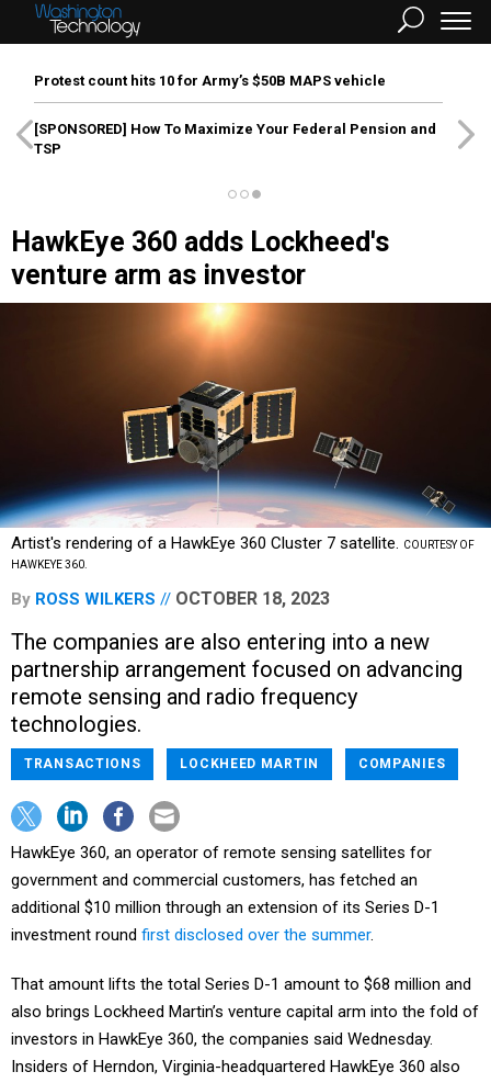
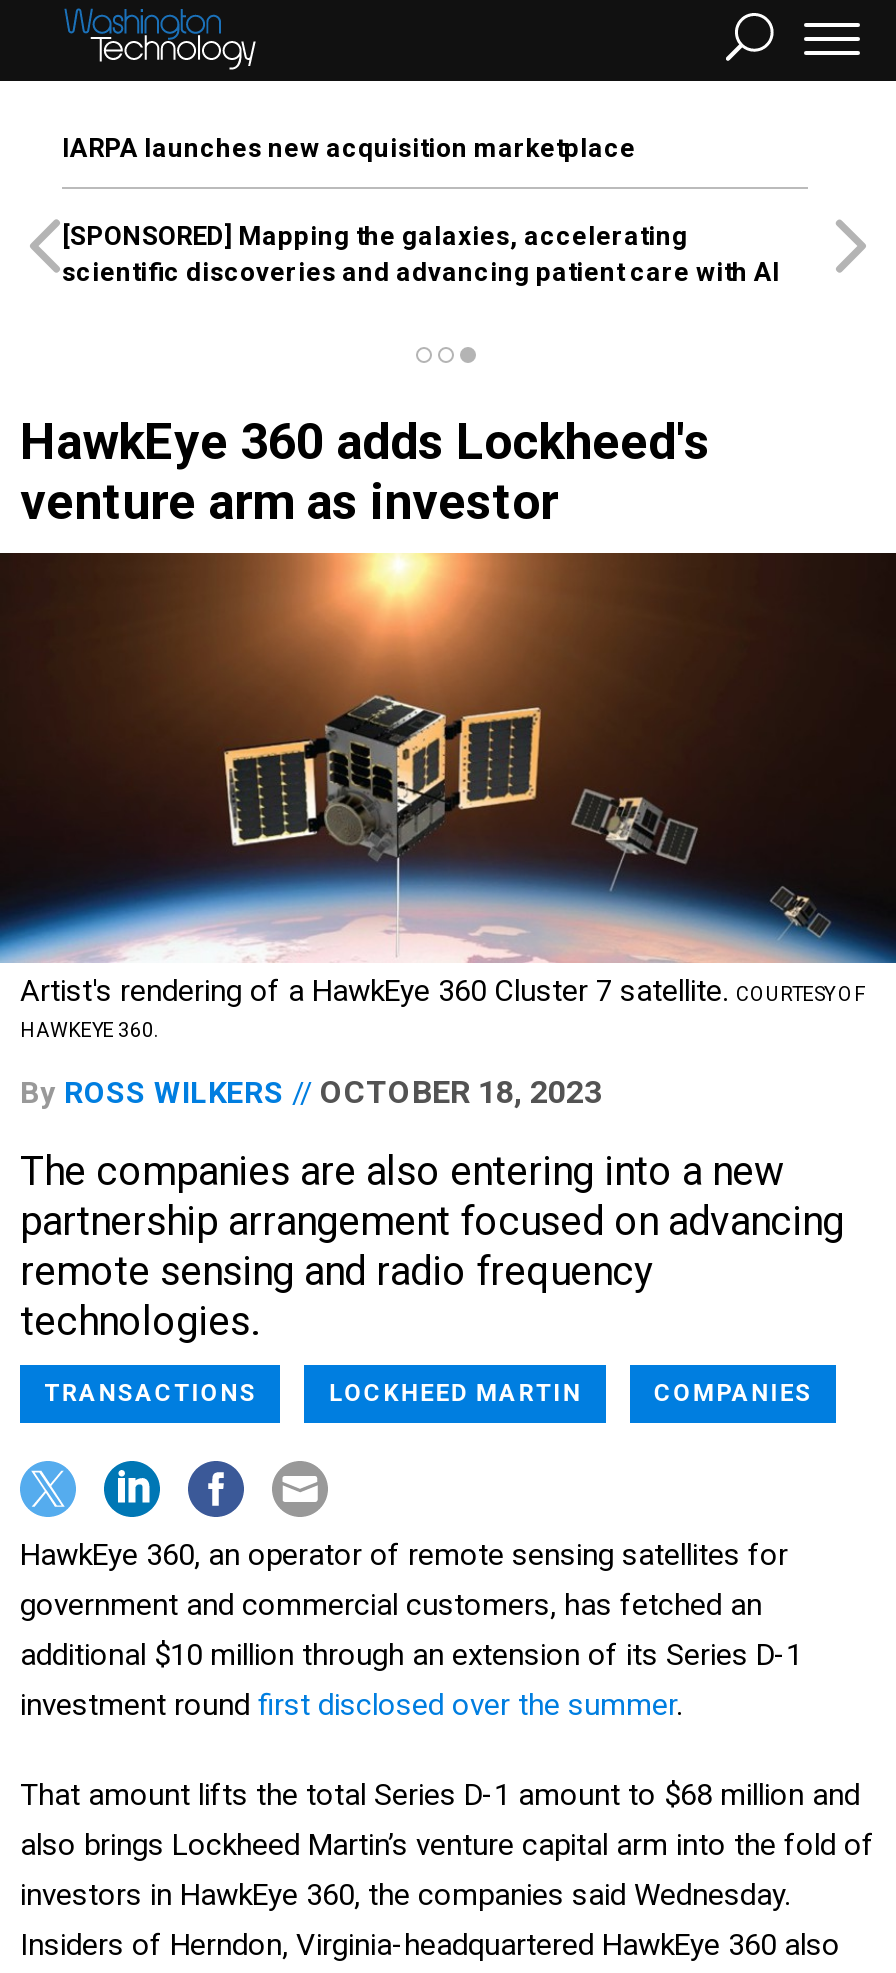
- Protest count hits 10 for Army’s $50B MAPS vehicle
+ IARPA launches new acquisition marketplace

- [SPONSORED] How To Maximize Your Federal Pension and
- TSP
+ [SPONSORED] Mapping the galaxies, accelerating
+ scientific discoveries and advancing patient care with AI
